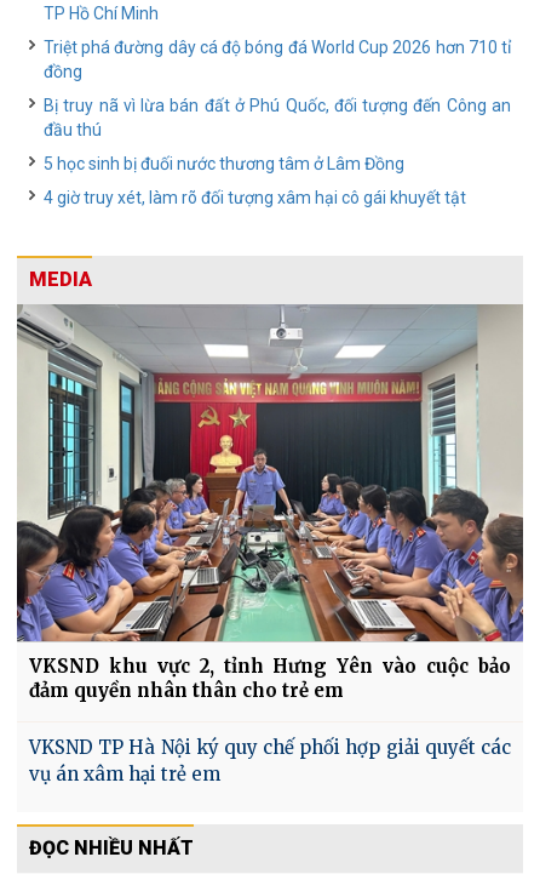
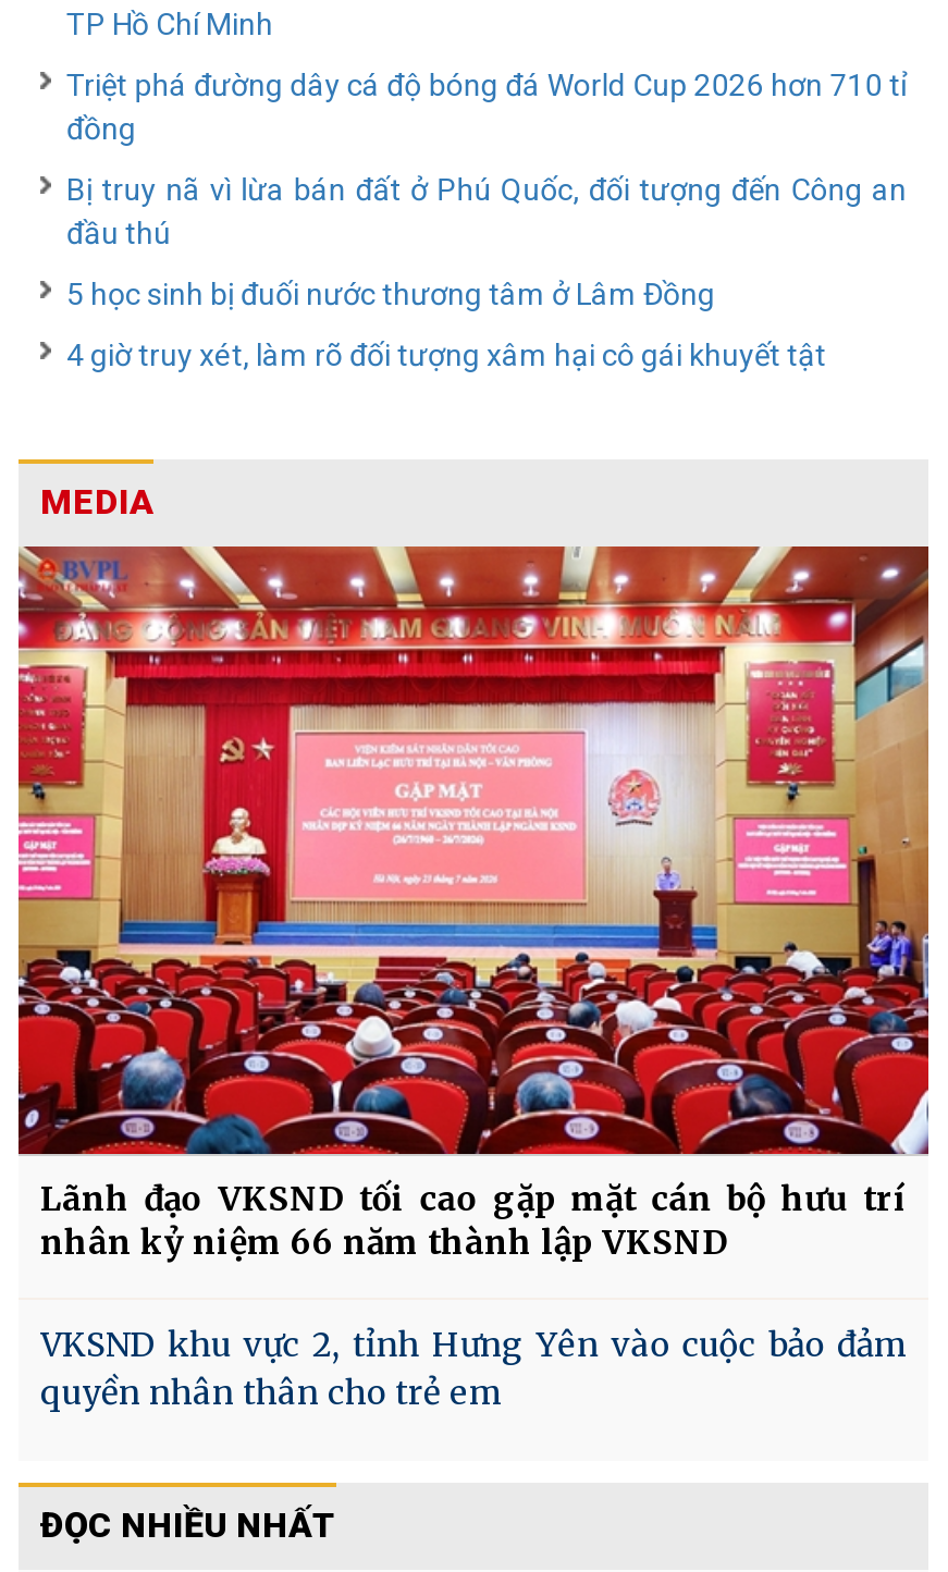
- [image]
- VKSND khu vực 2, tỉnh Hưng Yên vào cuộc bảo
- đảm quyền nhân thân cho trẻ em
+ [image]
+ Lãnh đạo VKSND tối cao gặp mặt cán bộ hưu trí
+ nhân kỷ niệm 66 năm thành lập VKSND

- VKSND TP Hà Nội ký quy chế phối hợp giải quyết các
- vụ án xâm hại trẻ em
+ VKSND khu vực 2, tỉnh Hưng Yên vào cuộc bảo đảm
+ quyền nhân thân cho trẻ em
